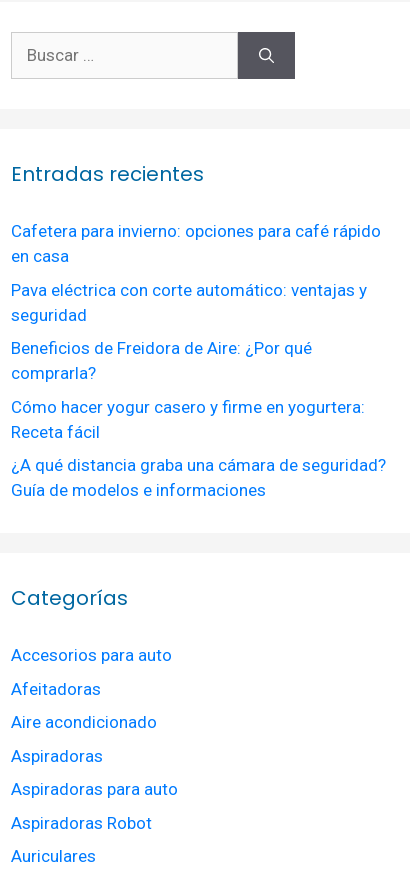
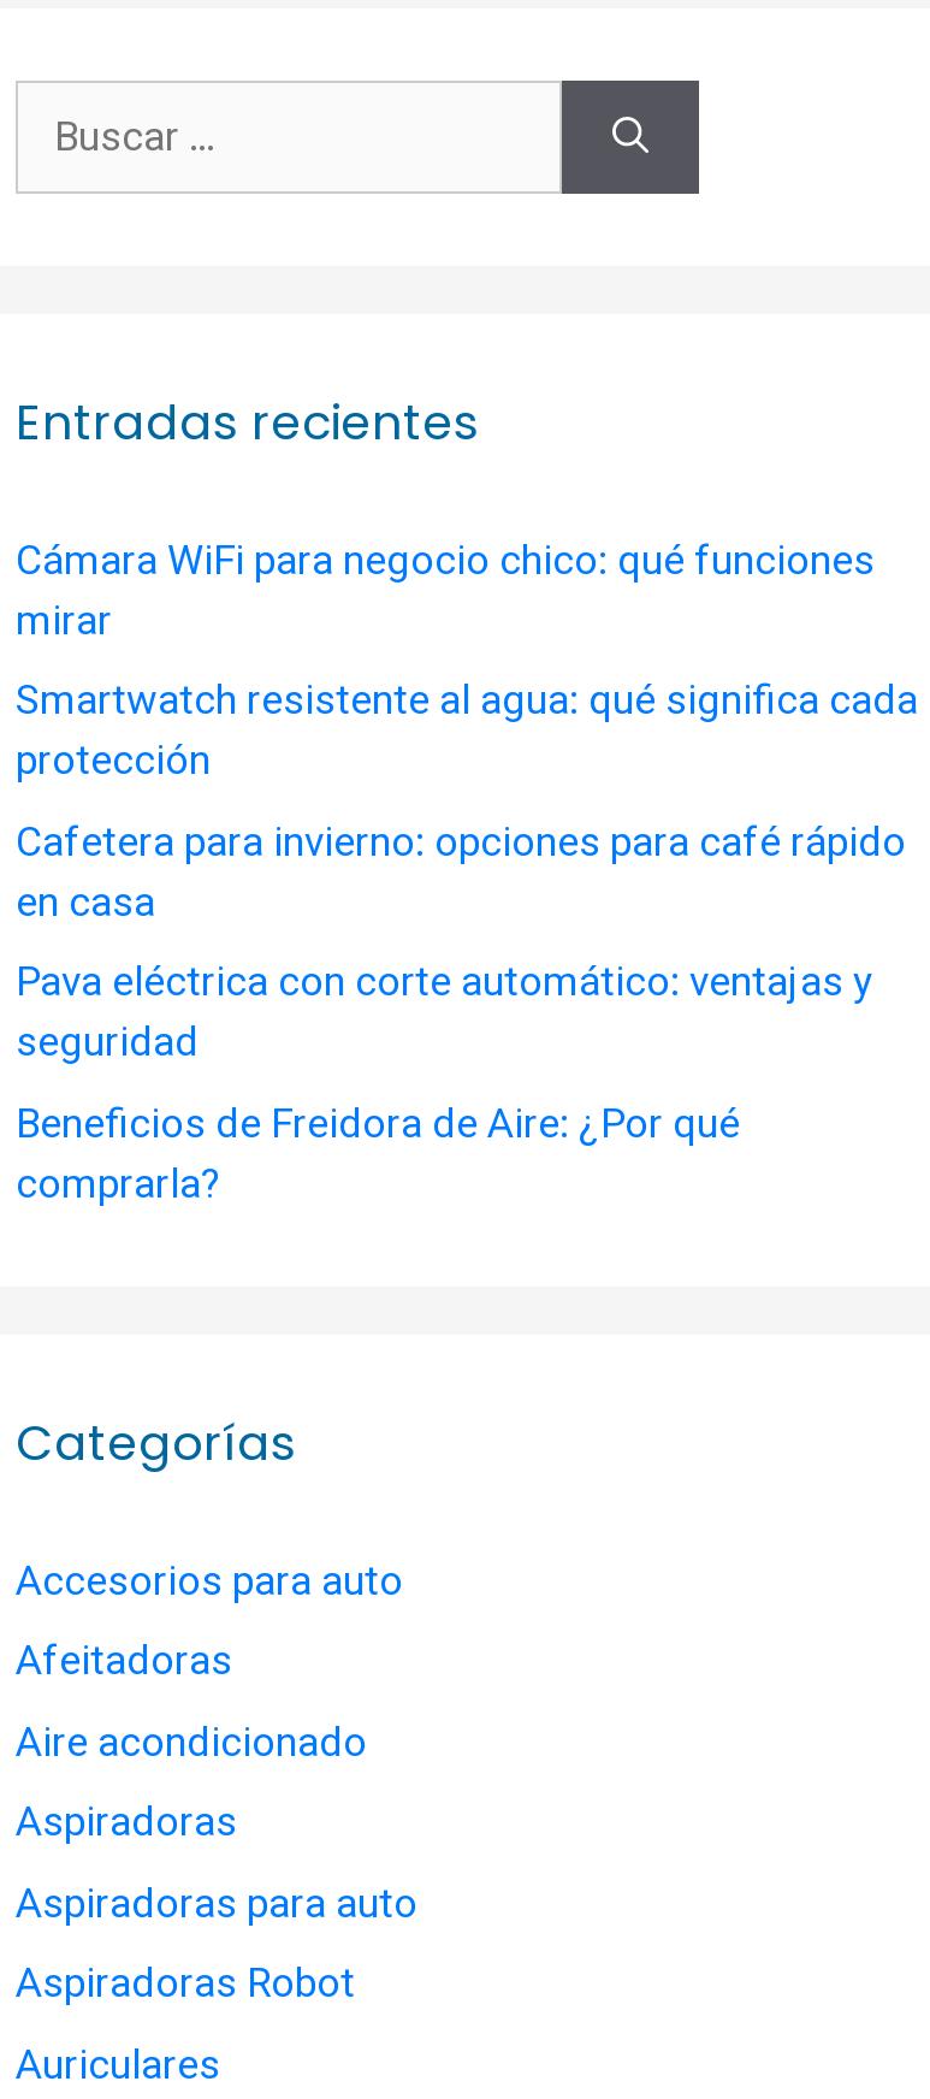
+ Cámara WiFi para negocio chico: qué funciones
+ mirar
+ Smartwatch resistente al agua: qué significa cada
+ protección

moved down: Cafetera para invierno: opciones para café rápido | en casa | Pava eléctrica con corte automático: ventajas y | seguridad | Beneficios de Freidora de Aire: ¿Por qué | comprarla?

- Cómo hacer yogur casero y firme en yogurtera:
- Receta fácil
- ¿A qué distancia graba una cámara de seguridad?
- Guía de modelos e informaciones
